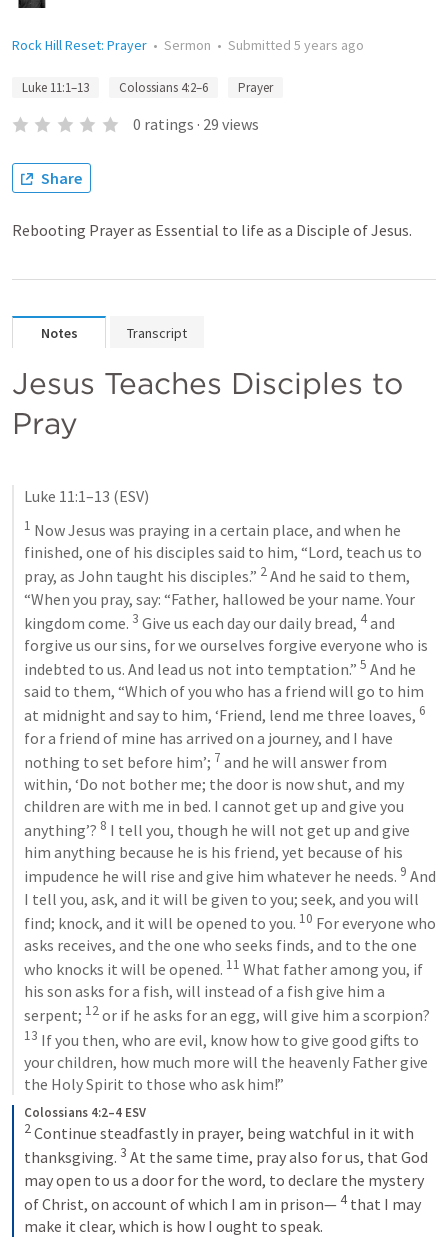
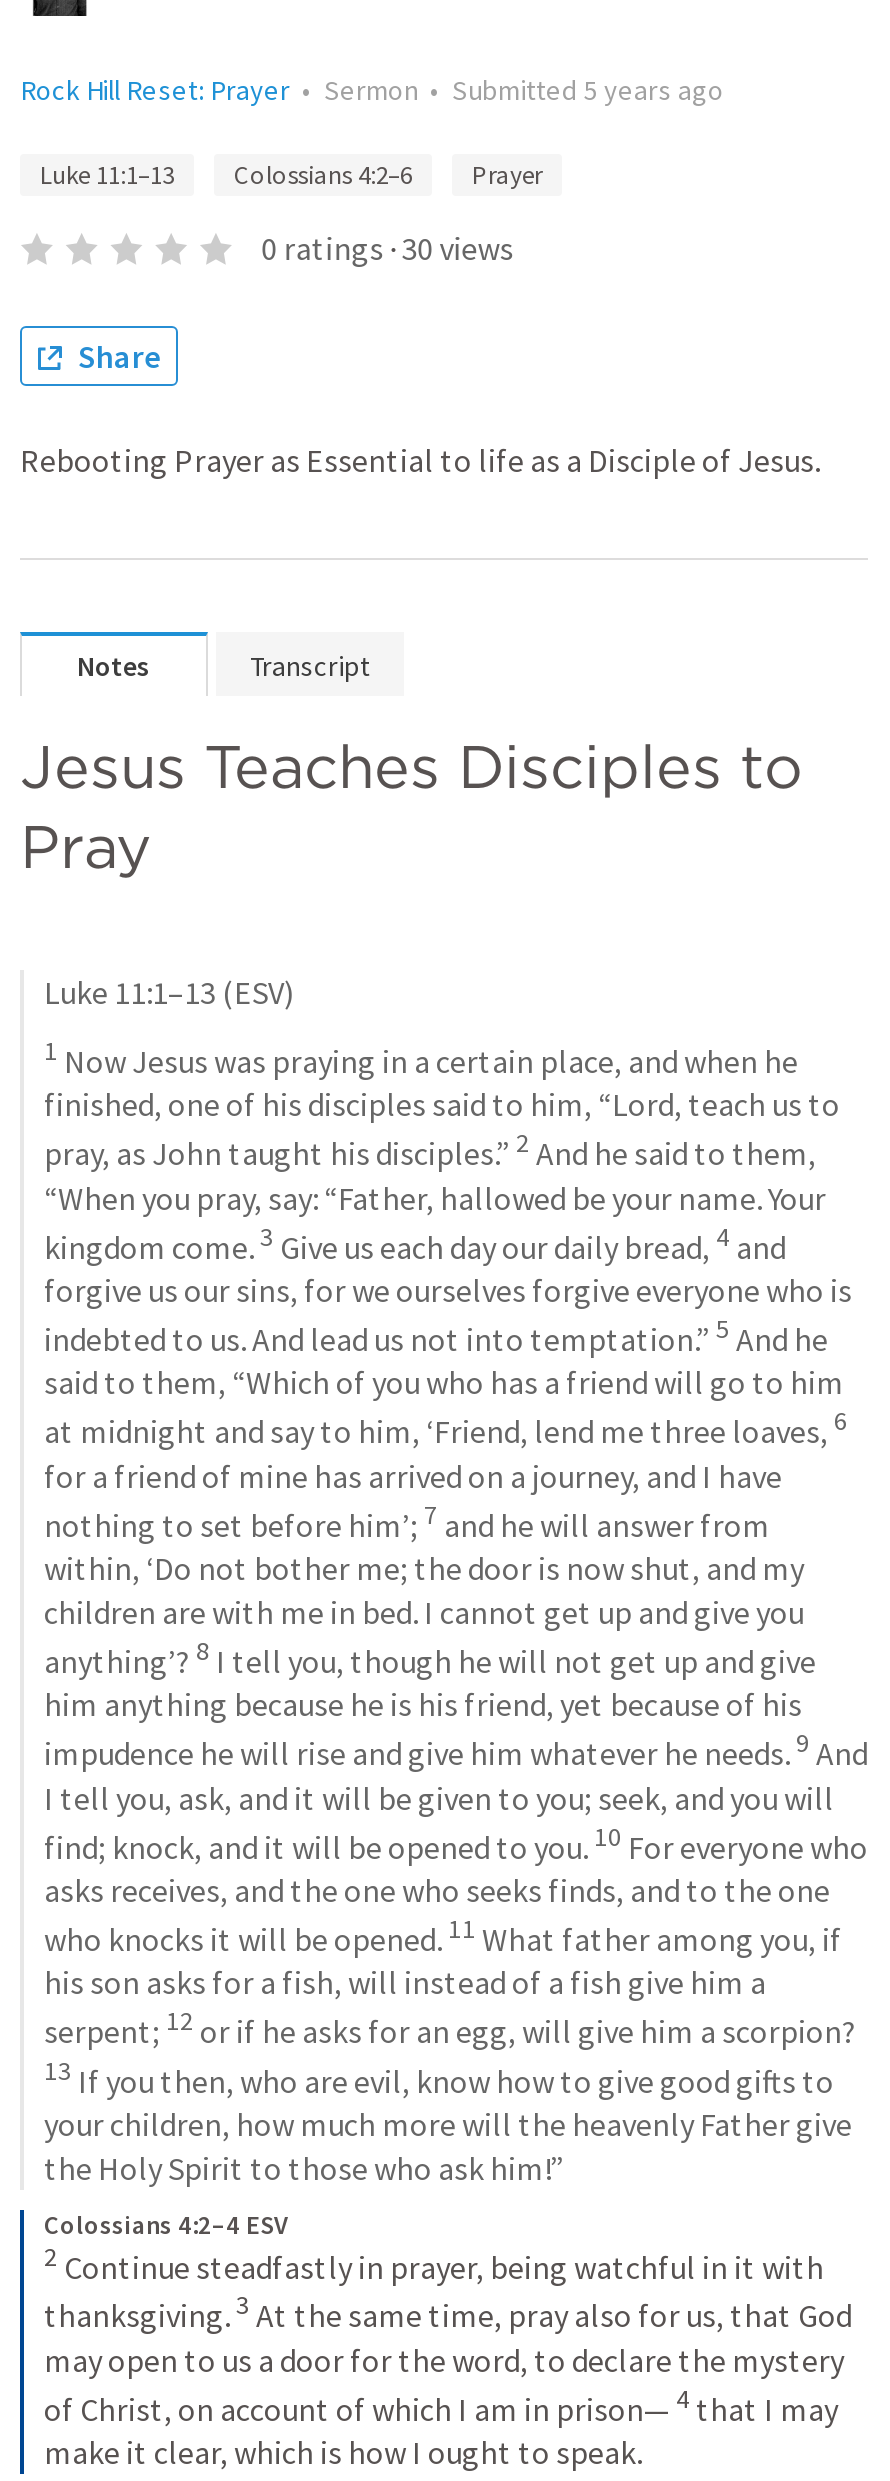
- 0 ratings · 29 views
+ 0 ratings · 30 views
